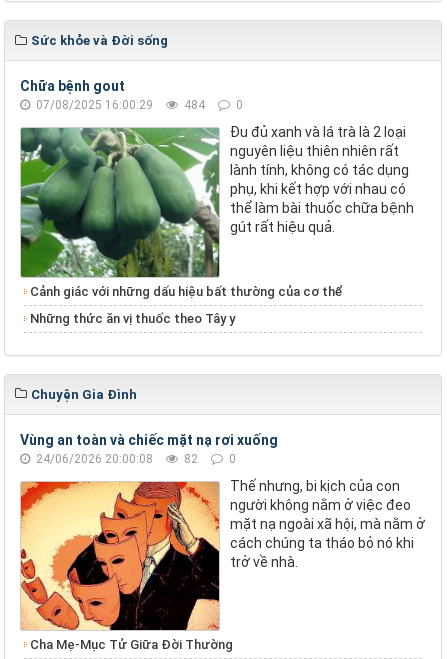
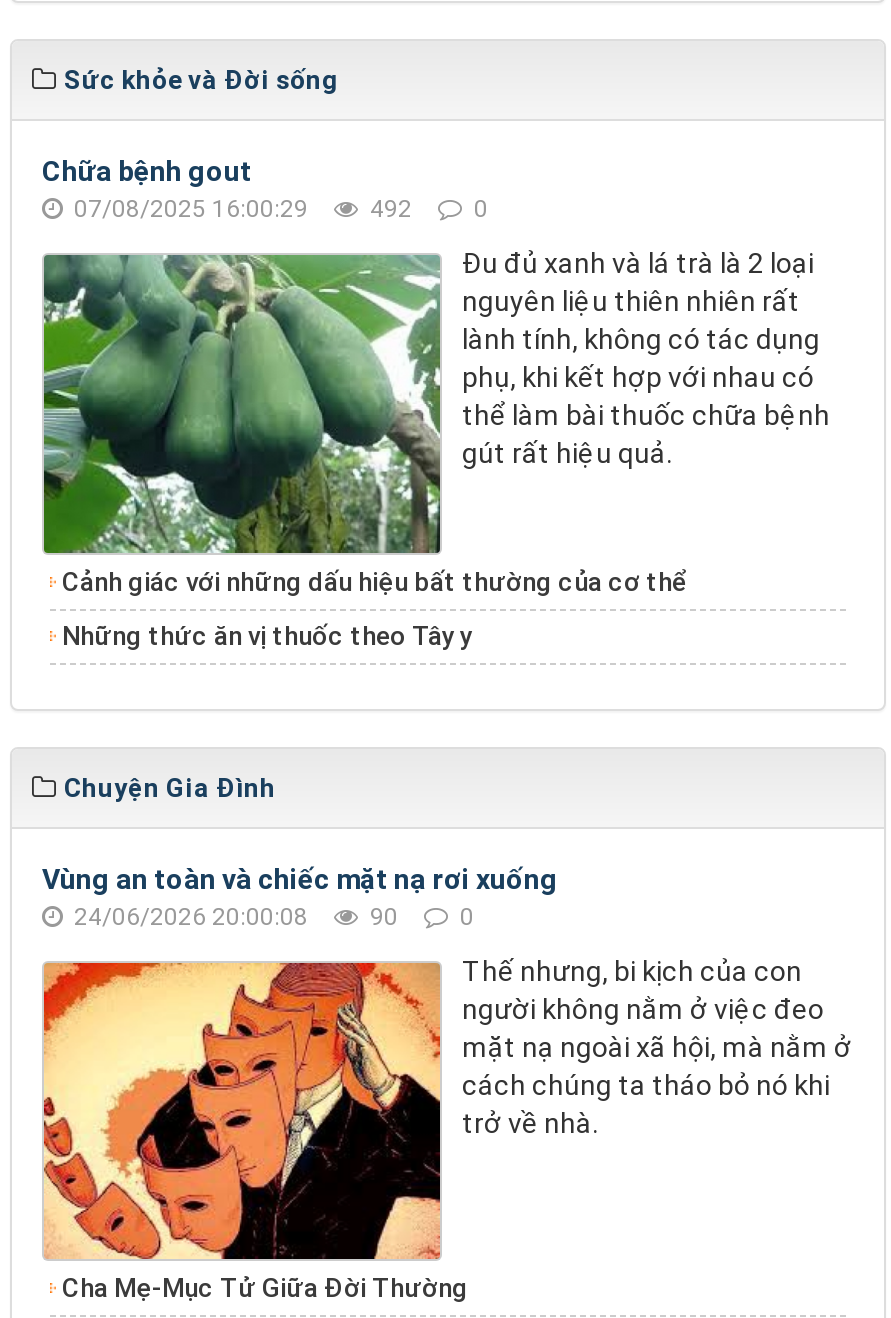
- 07/08/2025 16:00:29 484 0
+ 07/08/2025 16:00:29 492 0

- 24/06/2026 20:00:08 82 0
+ 24/06/2026 20:00:08 90 0
